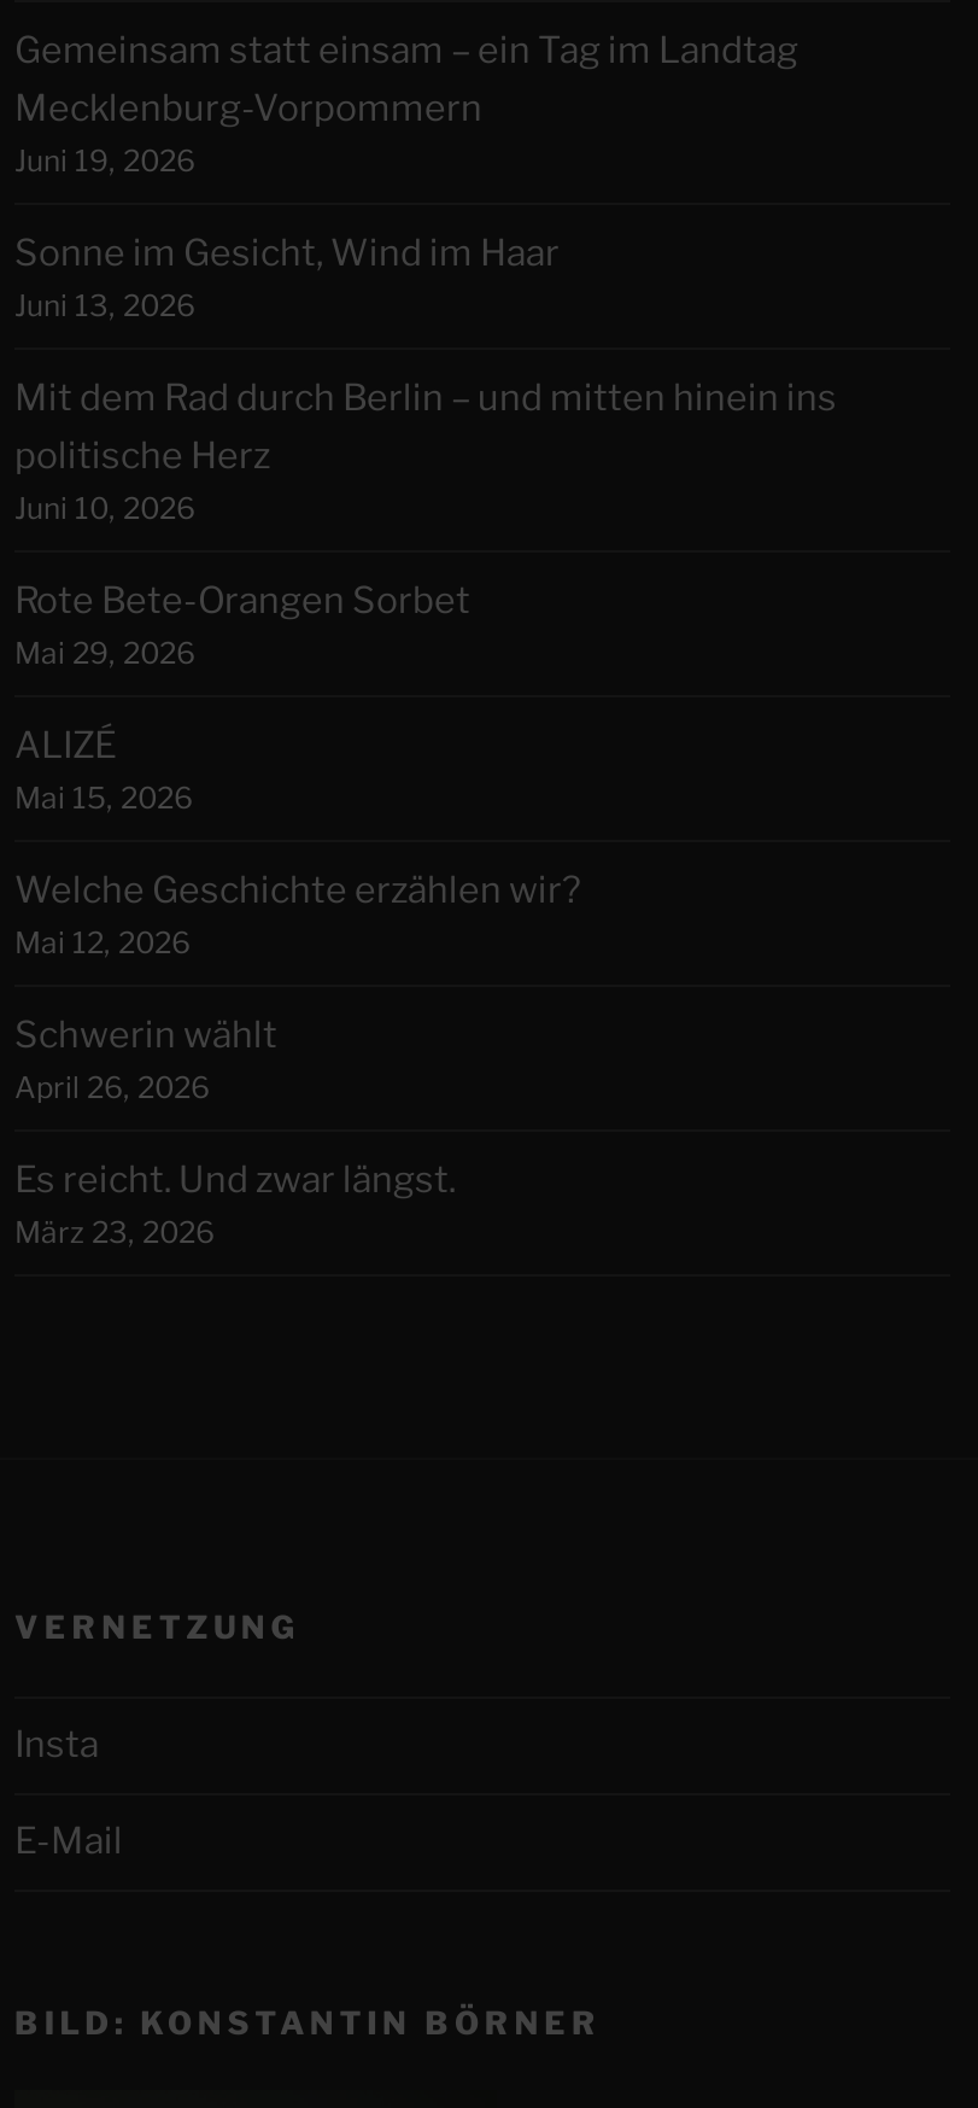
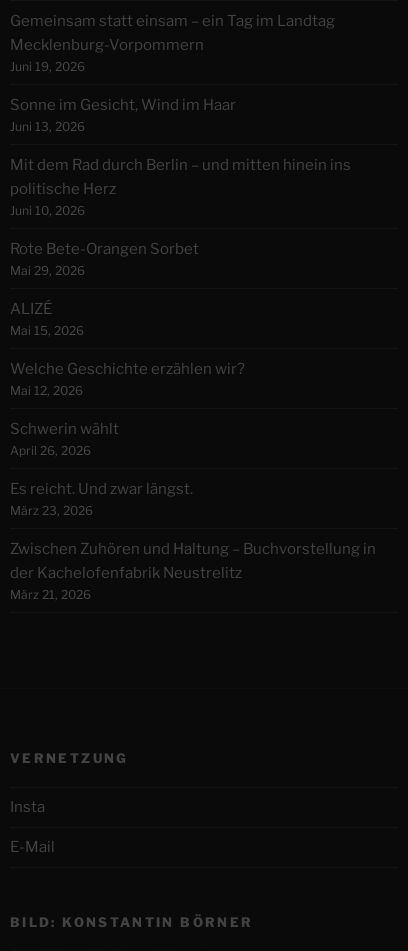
+ Zwischen Zuhören und Haltung – Buchvorstellung in
+ der Kachelofenfabrik Neustrelitz
+ März 21, 2026
